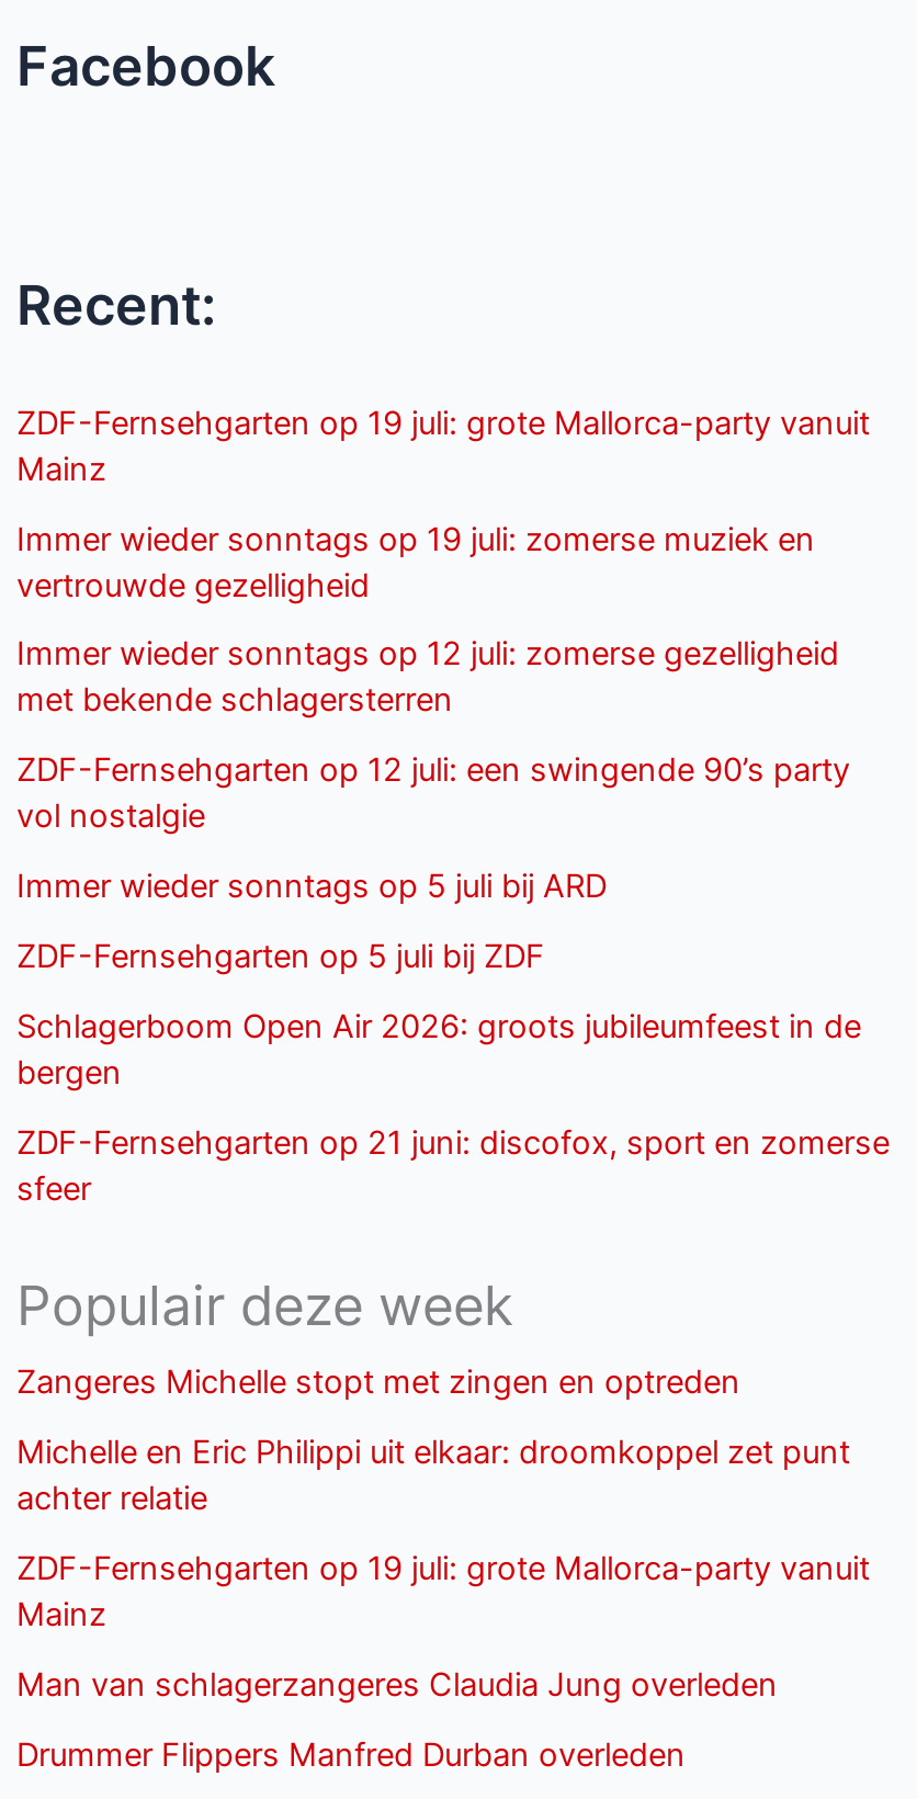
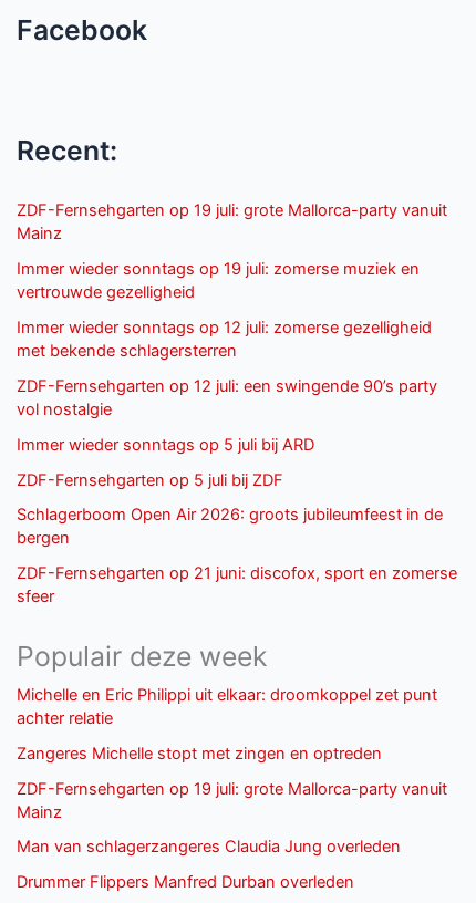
moved down: Zangeres Michelle stopt met zingen en optreden

moved up: Michelle en Eric Philippi uit elkaar: droomkoppel zet punt | achter relatie
